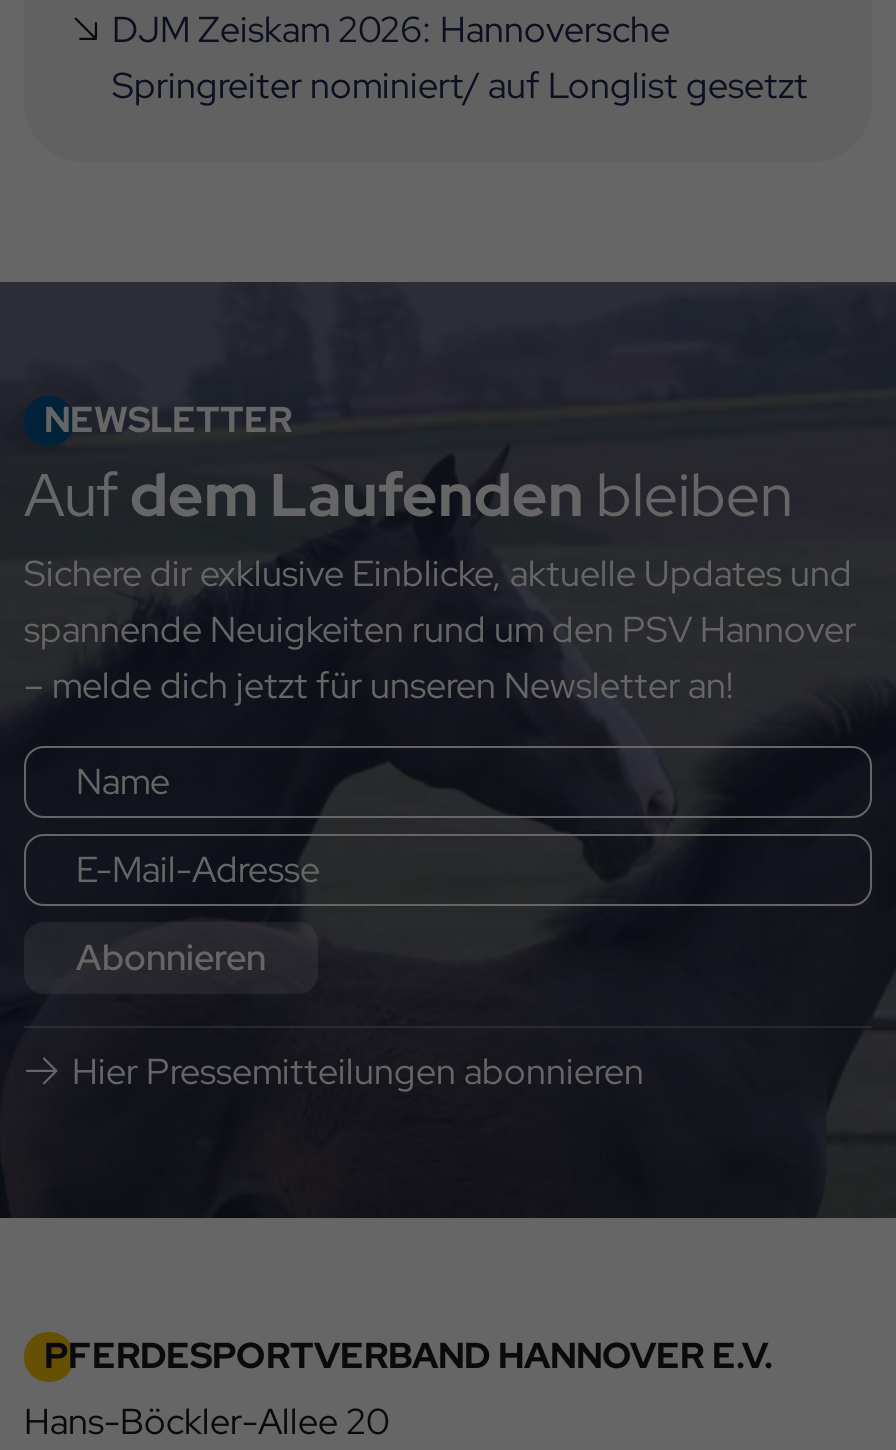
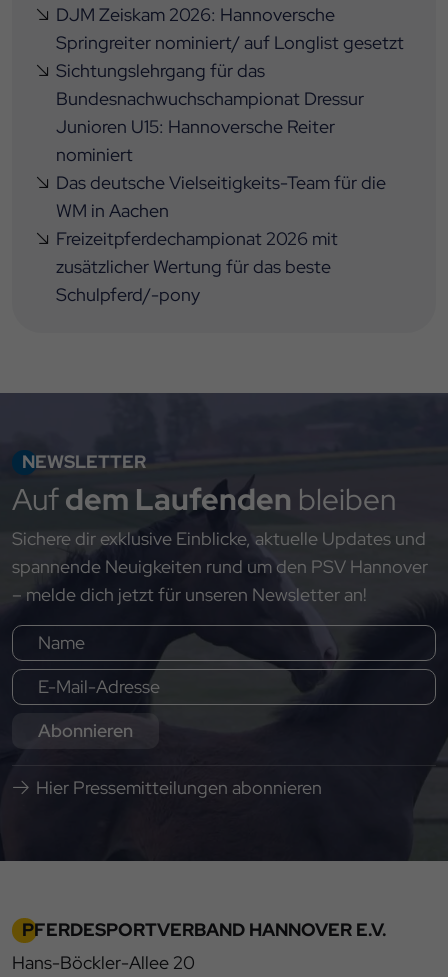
+ Sichtungslehrgang für das
+ Bundesnachwuchschampionat Dressur
+ Junioren U15: Hannoversche Reiter
+ nominiert
+ Das deutsche Vielseitigkeits-Team für die
+ WM in Aachen
+ Freizeitpferdechampionat 2026 mit
+ zusätzlicher Wertung für das beste
+ Schulpferd/-pony
